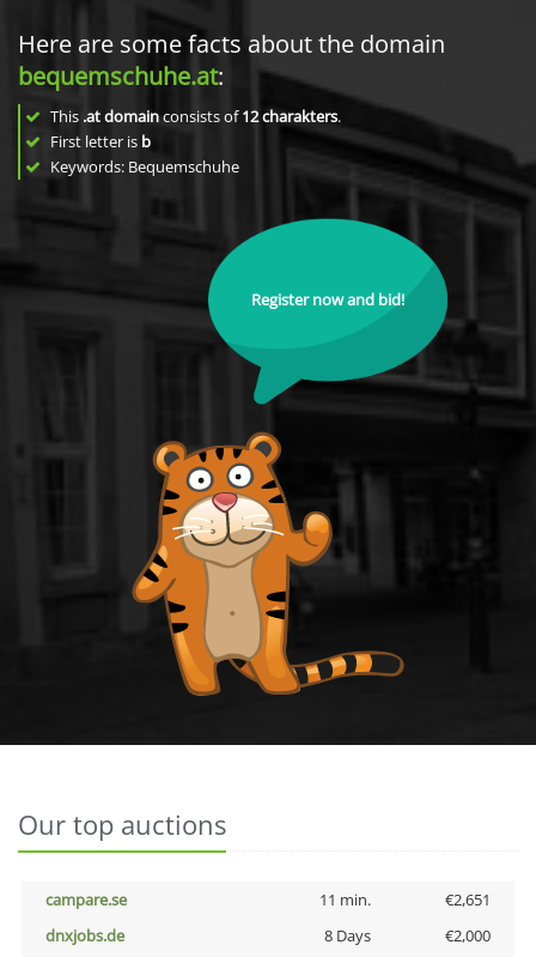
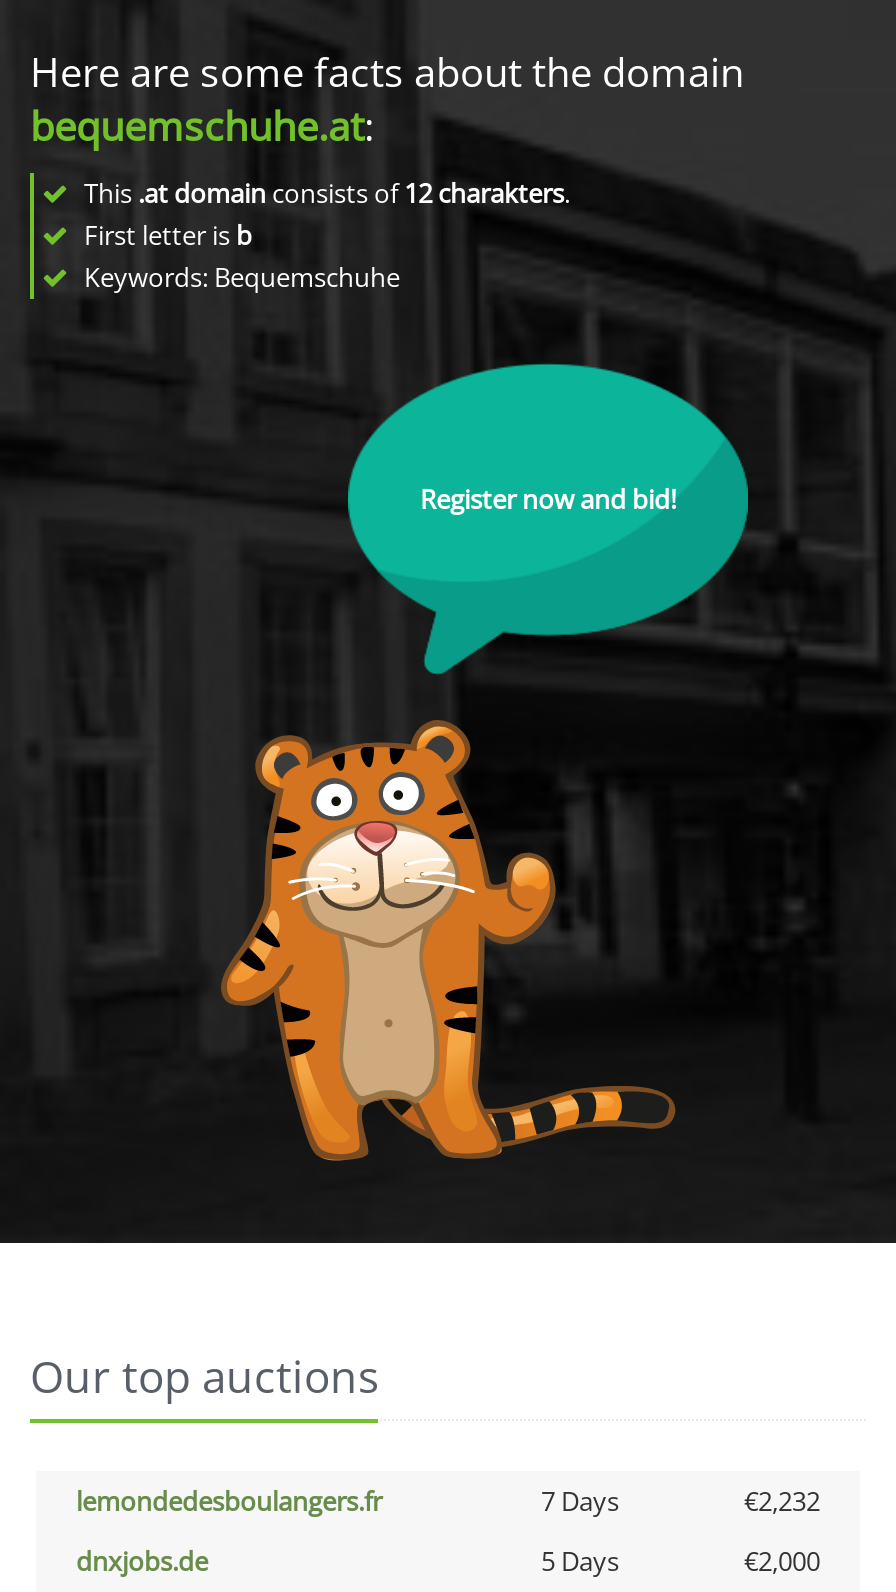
- campare.se
- 11 min.
- €2,651
+ lemondedesboulangers.fr
+ 7 Days
+ €2,232

- 8 Days
+ 5 Days
